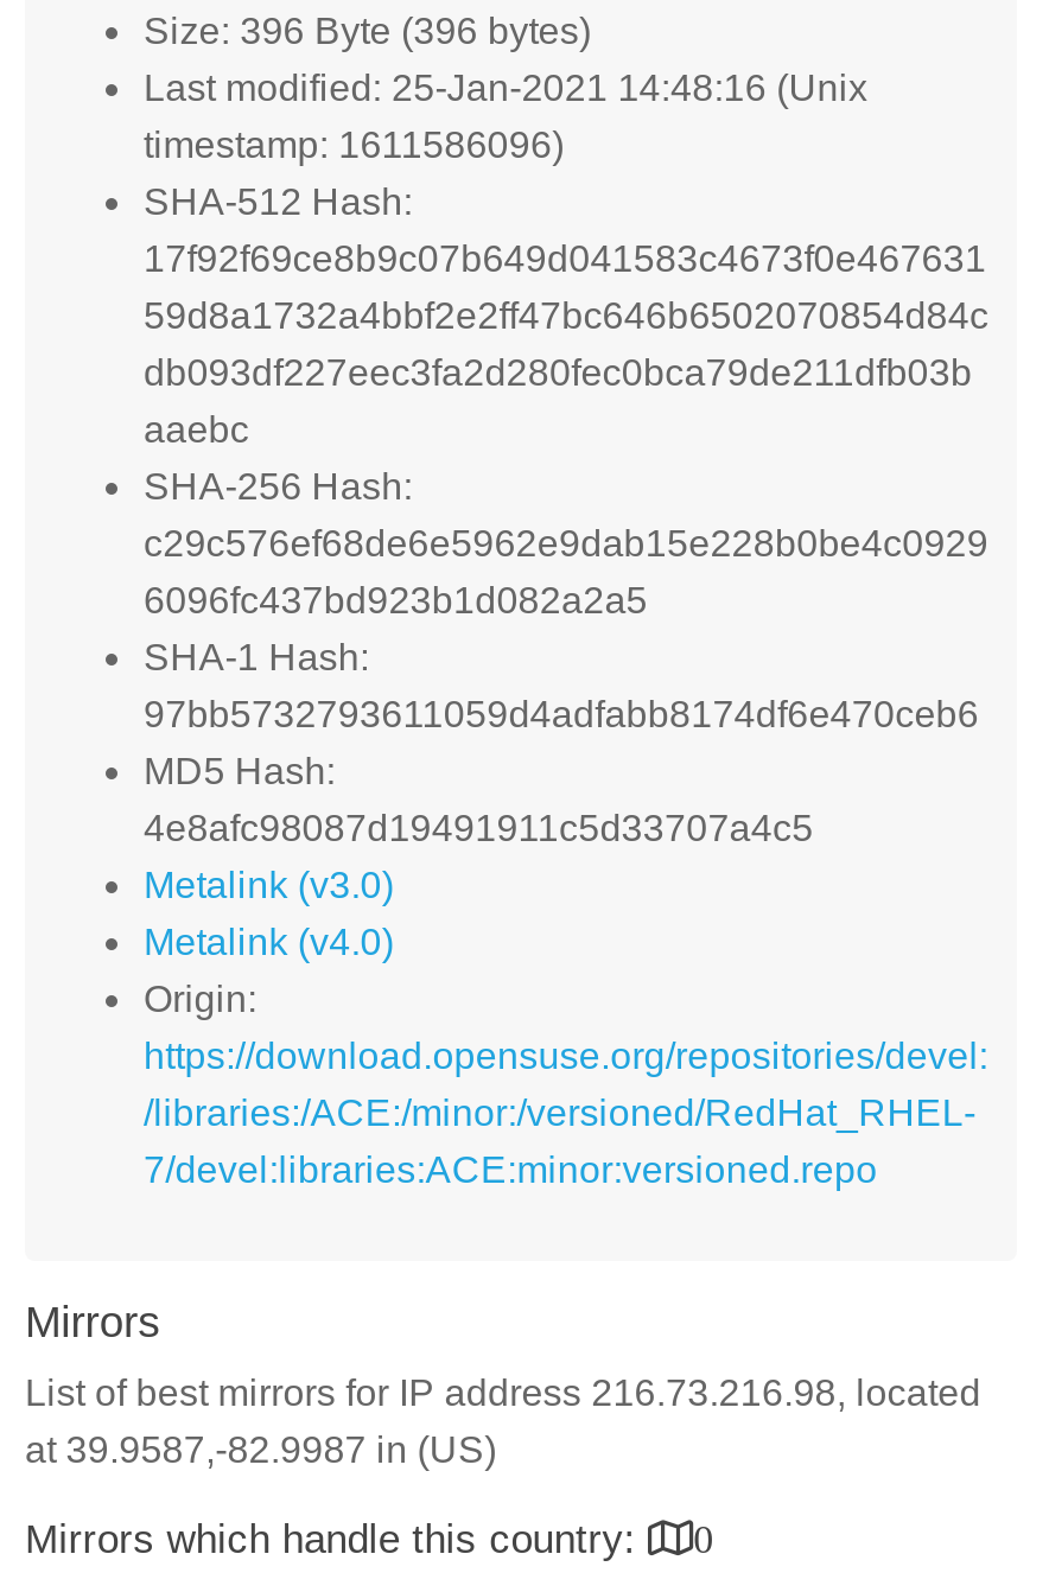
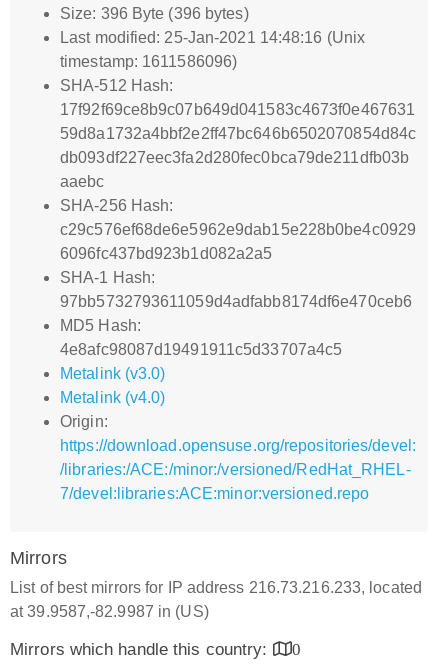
- List of best mirrors for IP address 216.73.216.98, located
+ List of best mirrors for IP address 216.73.216.233, located
